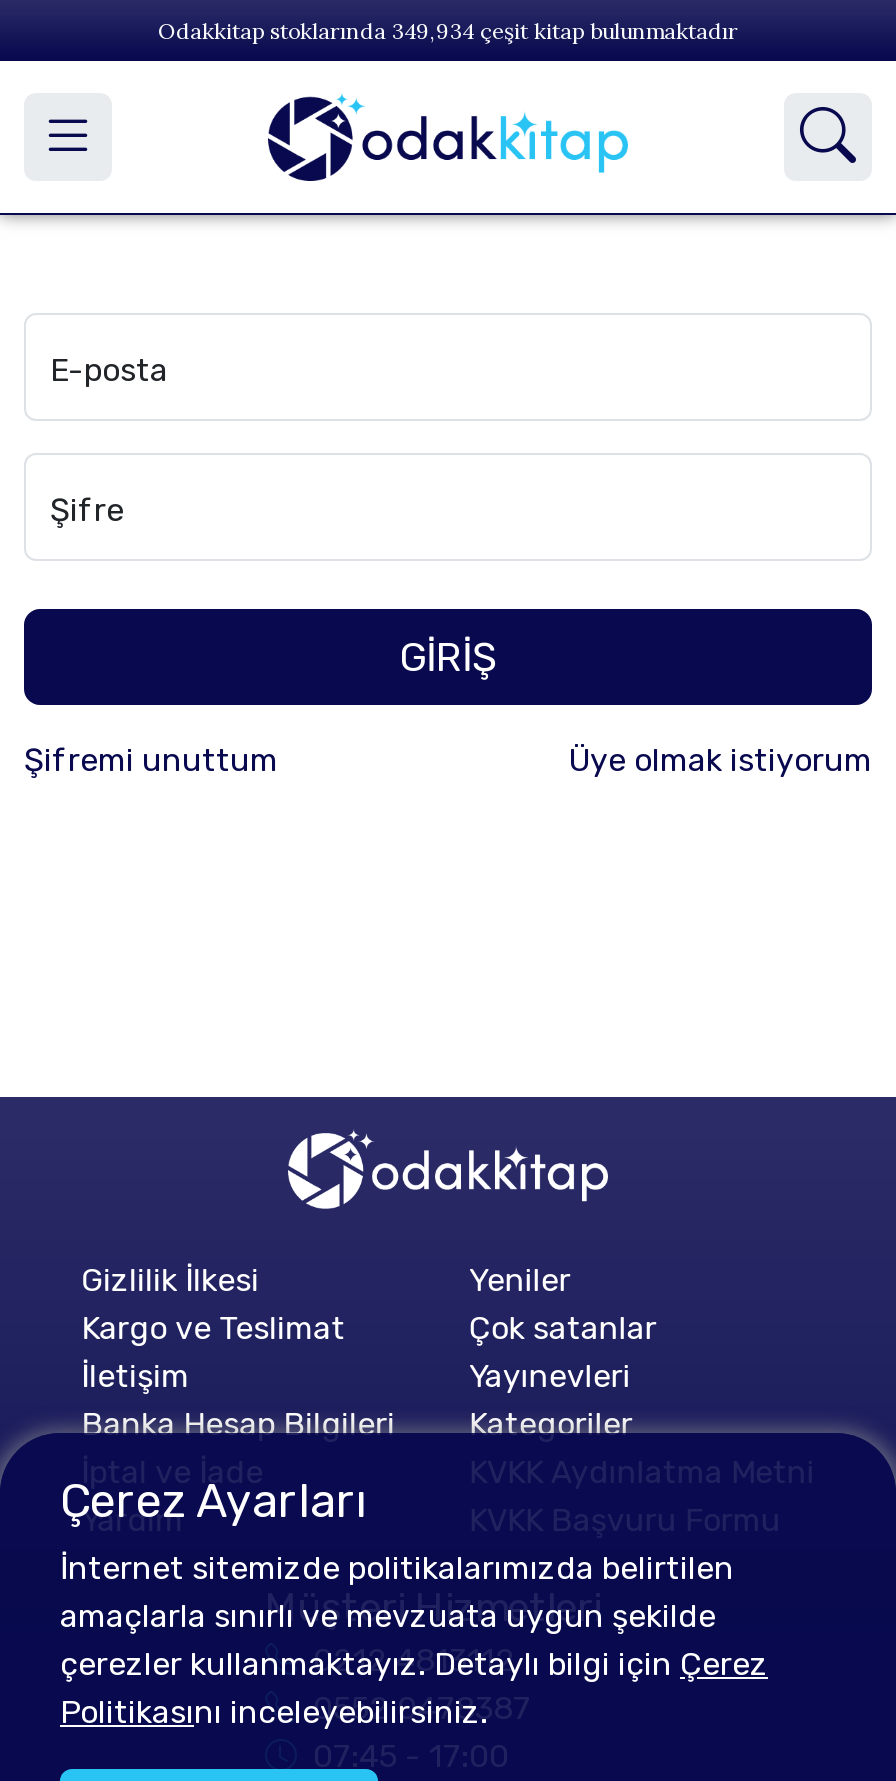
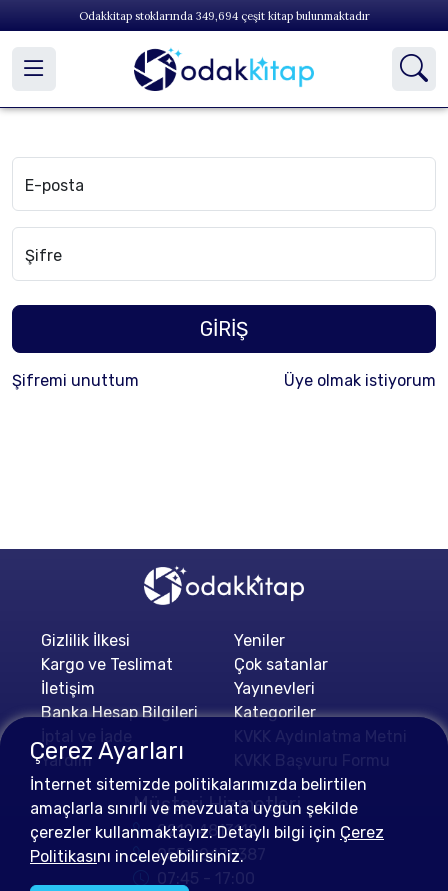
- Odakkitap stoklarında 349,934 çeşit kitap bulunmaktadır
+ Odakkitap stoklarında 349,694 çeşit kitap bulunmaktadır
